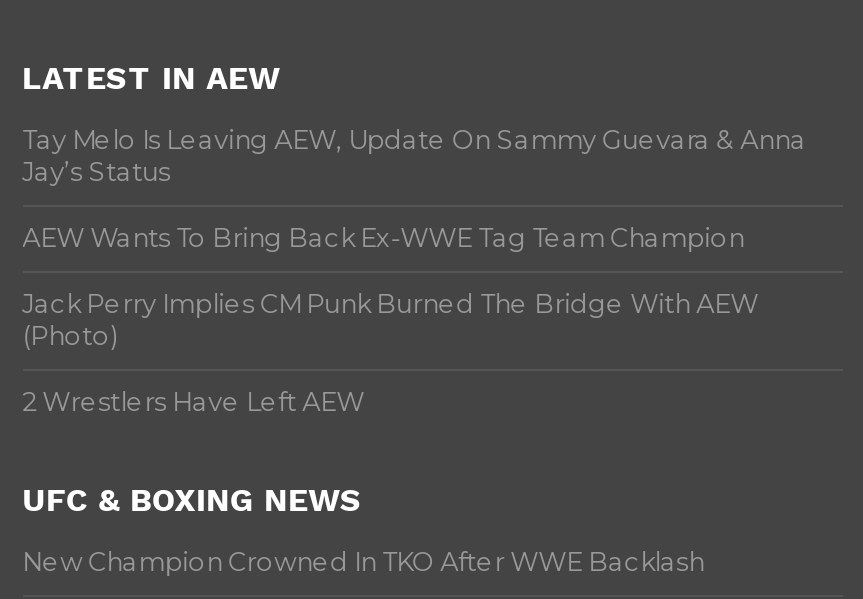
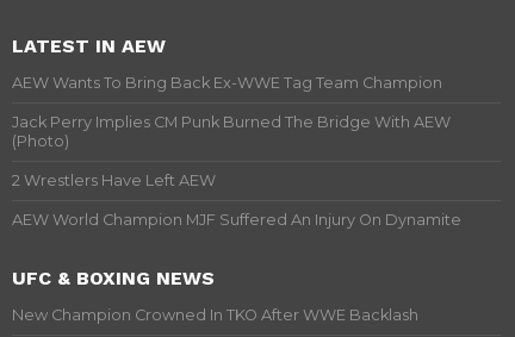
- Tay Melo Is Leaving AEW, Update On Sammy Guevara & Anna
- Jay’s Status

moved up: AEW Wants To Bring Back Ex-WWE Tag Team Champion | Jack Perry Implies CM Punk Burned The Bridge With AEW | (Photo) | 2 Wrestlers Have Left AEW

+ AEW World Champion MJF Suffered An Injury On Dynamite
